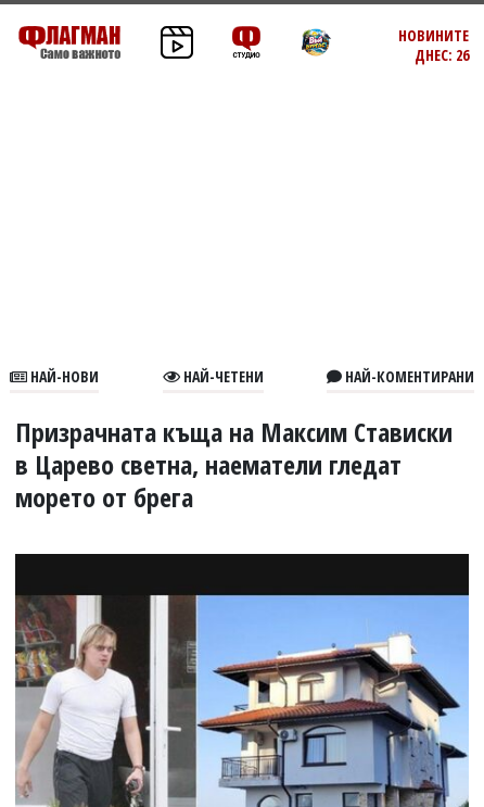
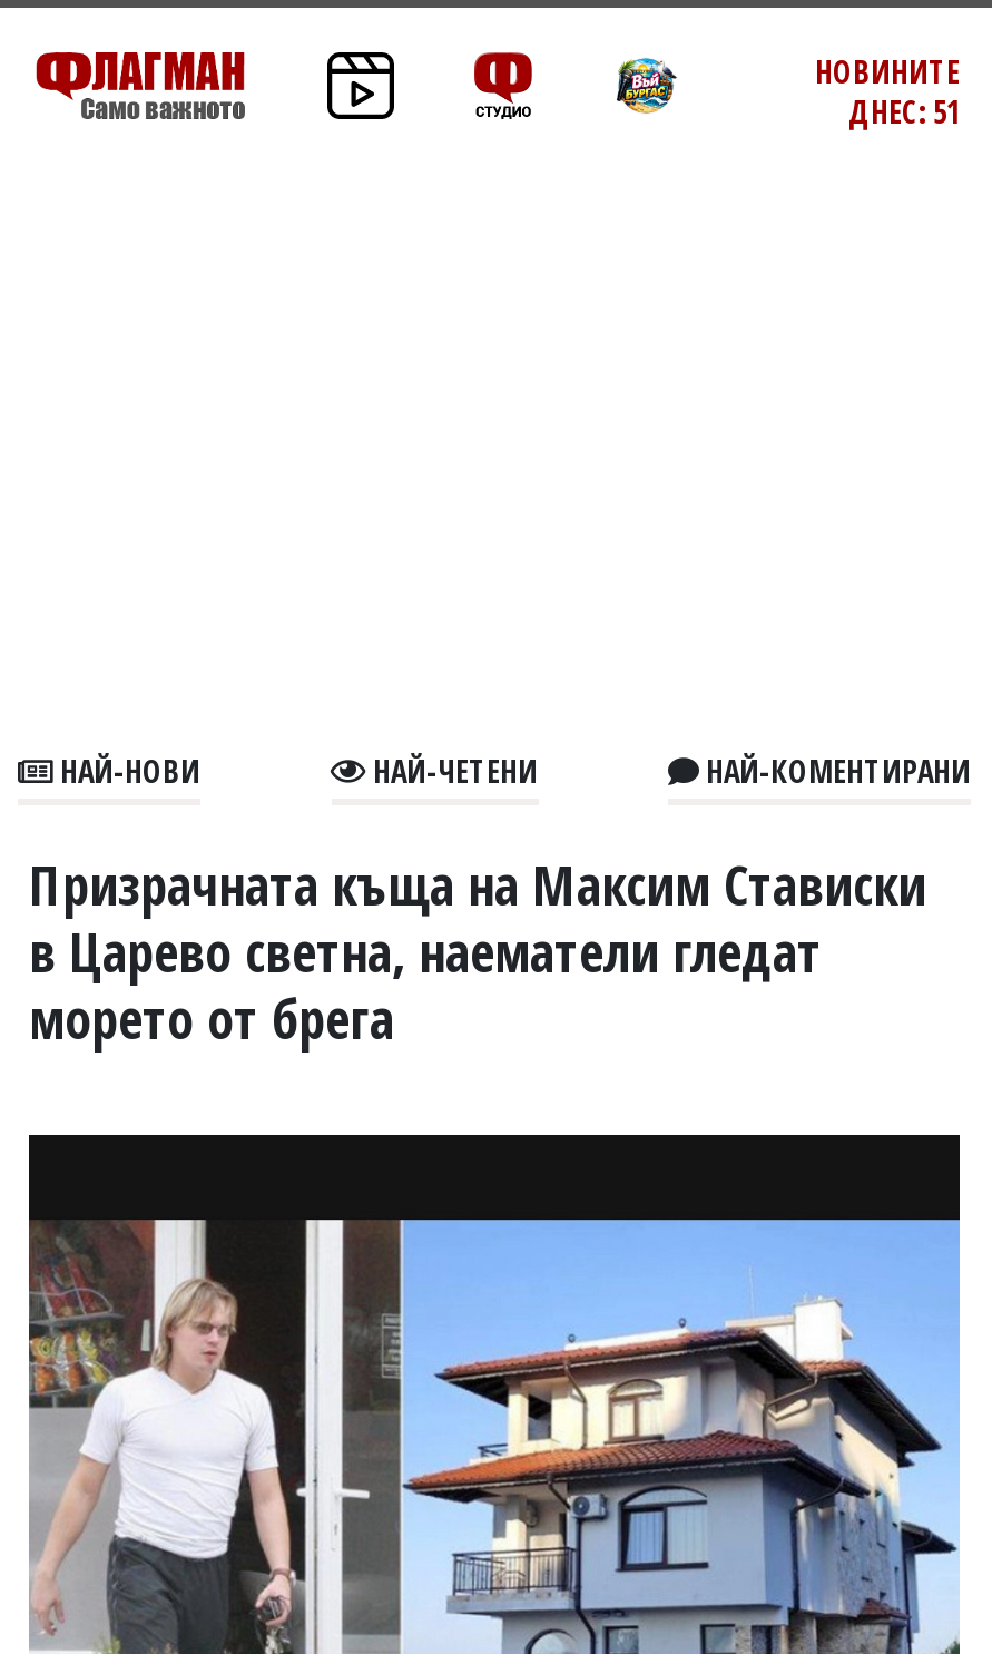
- ДНЕС: 26
+ ДНЕС: 51
